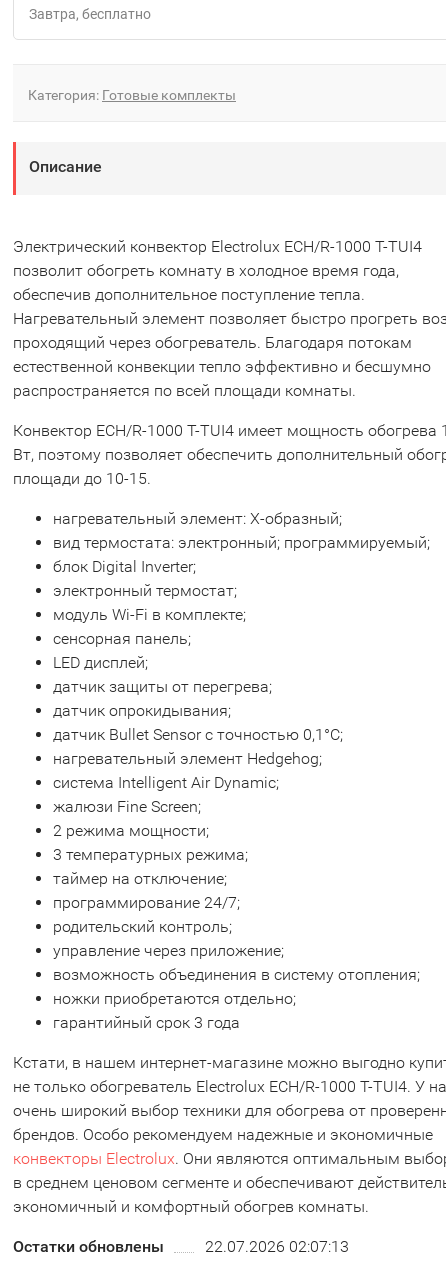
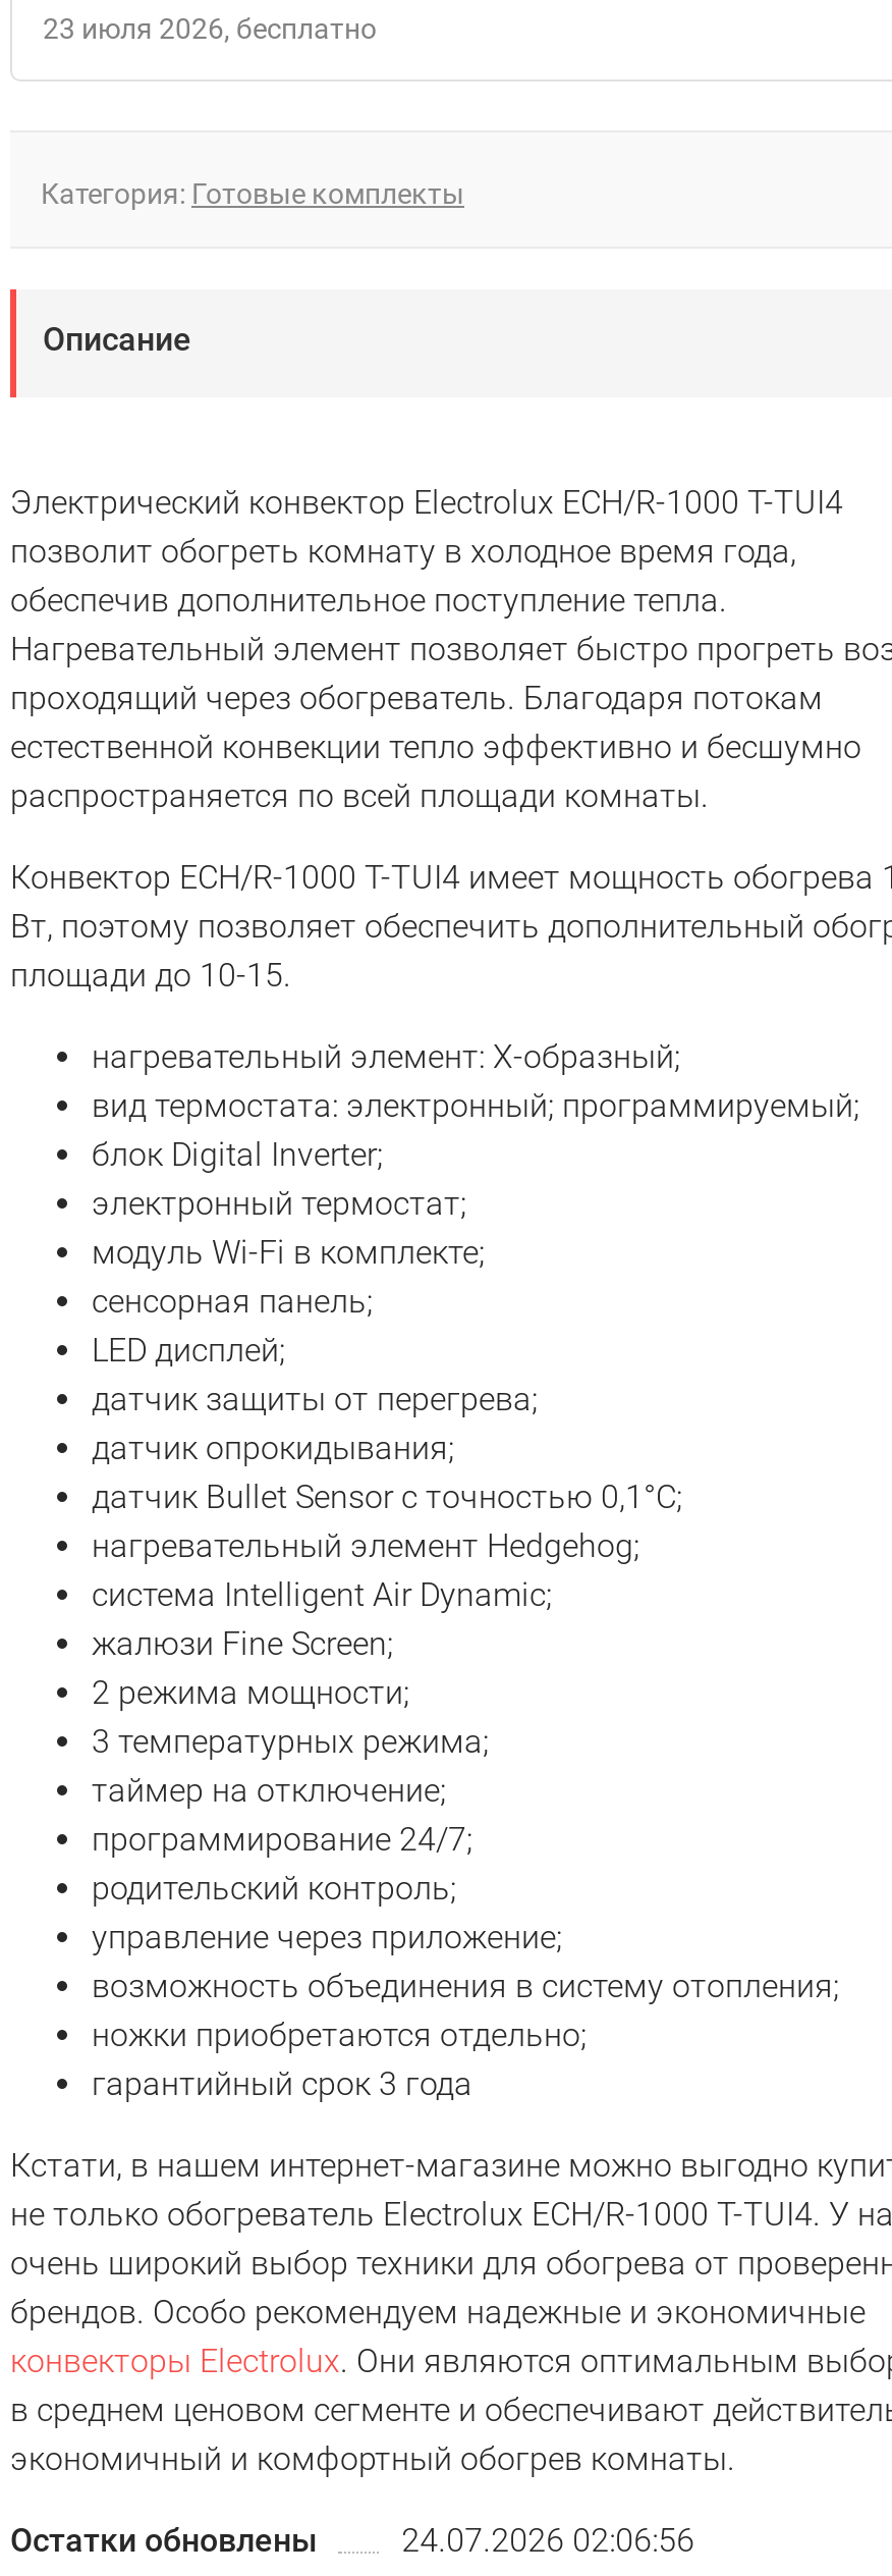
- Завтра
+ 23 июля 2026

- 22.07.2026 02:07:13
+ 24.07.2026 02:06:56
